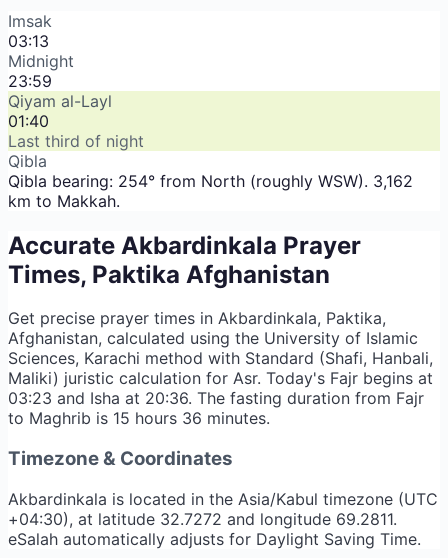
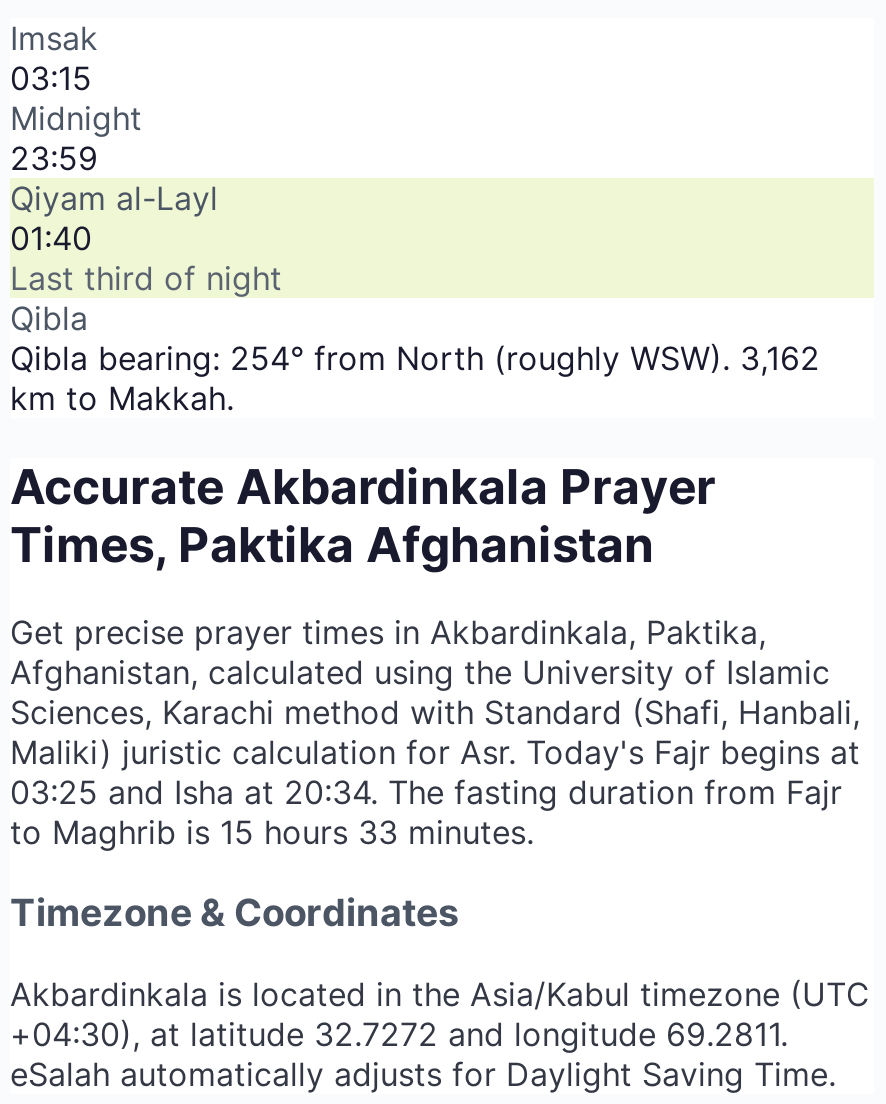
- 03:13
+ 03:15

- 03:23 and Isha at 20:36. The fasting duration from Fajr
+ 03:25 and Isha at 20:34. The fasting duration from Fajr

- to Maghrib is 15 hours 36 minutes.
+ to Maghrib is 15 hours 33 minutes.
